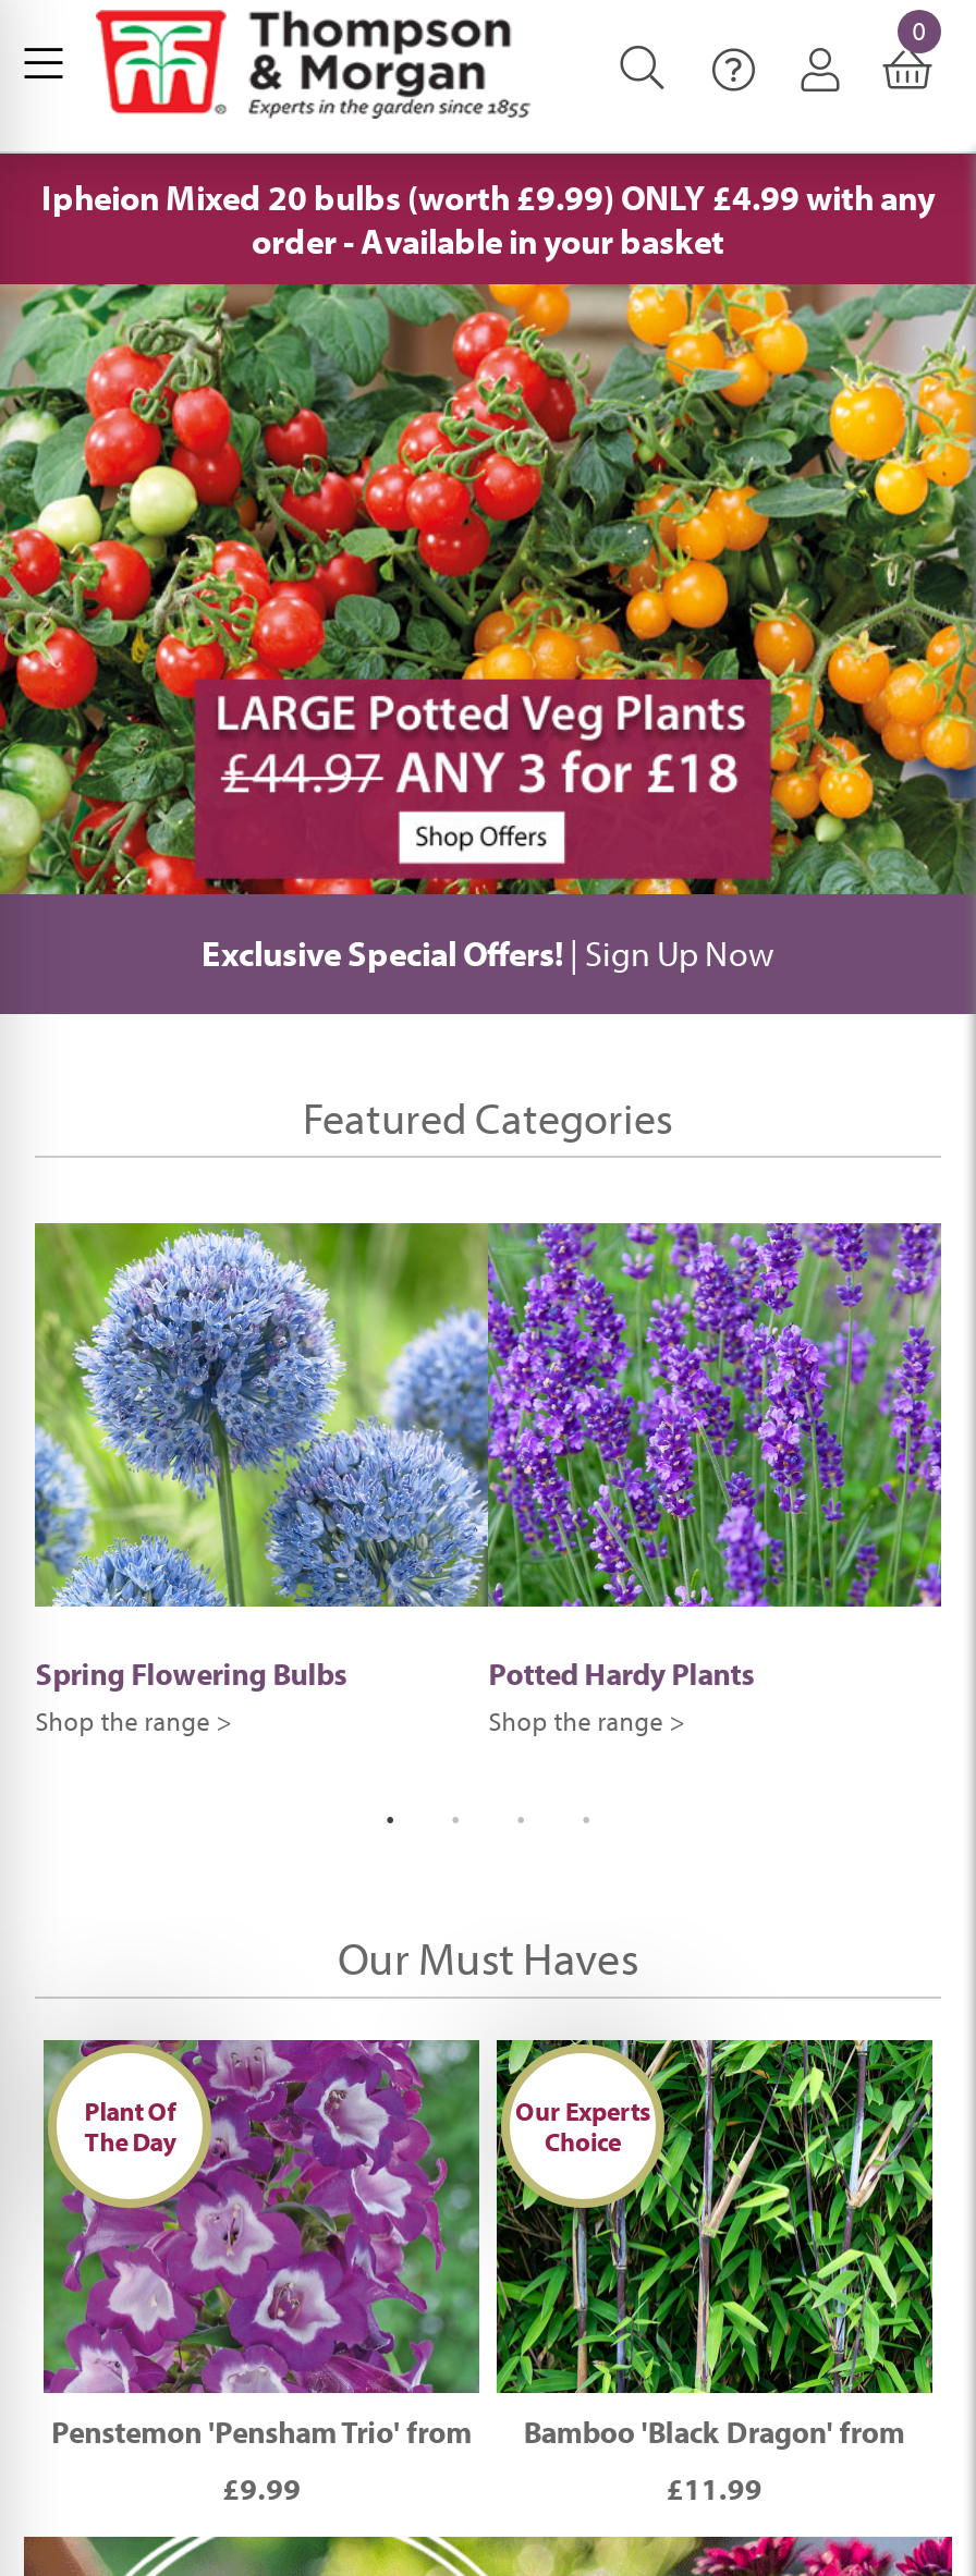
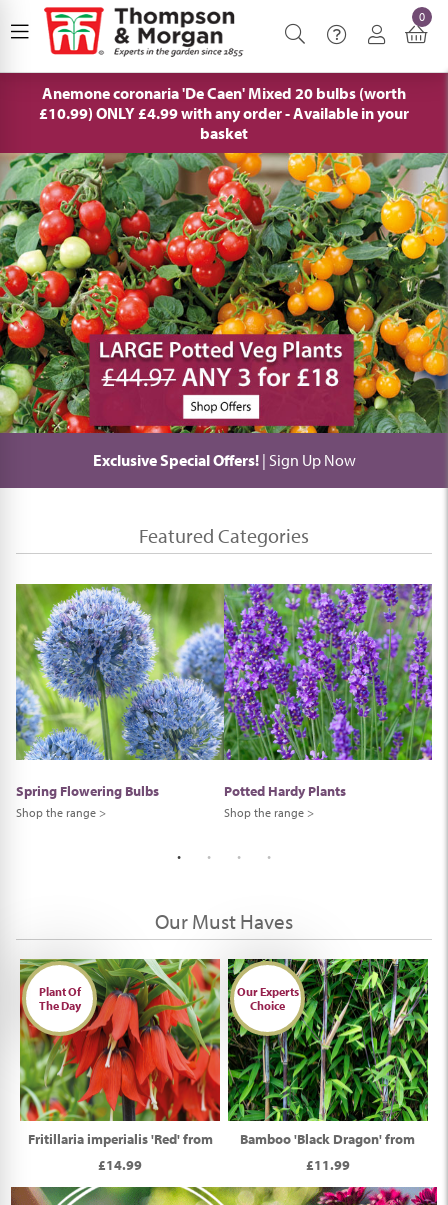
- Ipheion Mixed 20 bulbs (worth £9.99) ONLY £4.99 with any
- order - Available in your basket
+ Anemone coronaria 'De Caen' Mixed 20 bulbs (worth
+ £10.99) ONLY £4.99 with any order - Available in your
+ basket

- [image]
- Penstemon 'Pensham Trio' from
+ [image]
+ Fritillaria imperialis 'Red' from

- £9.99
+ £14.99
